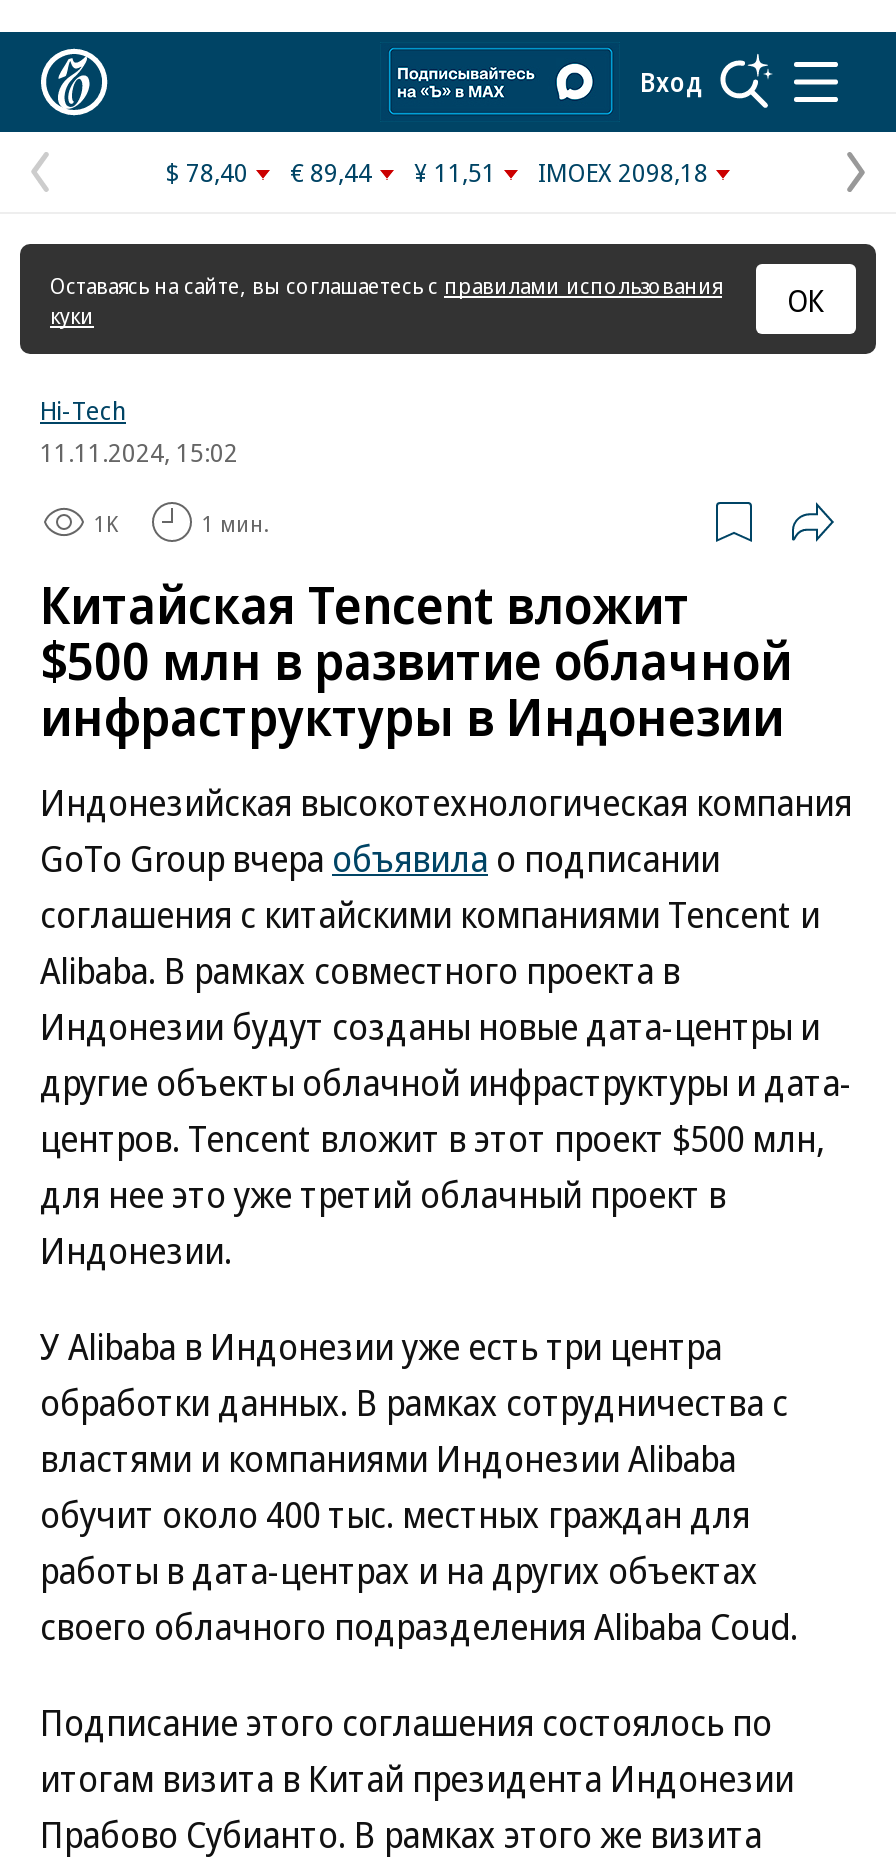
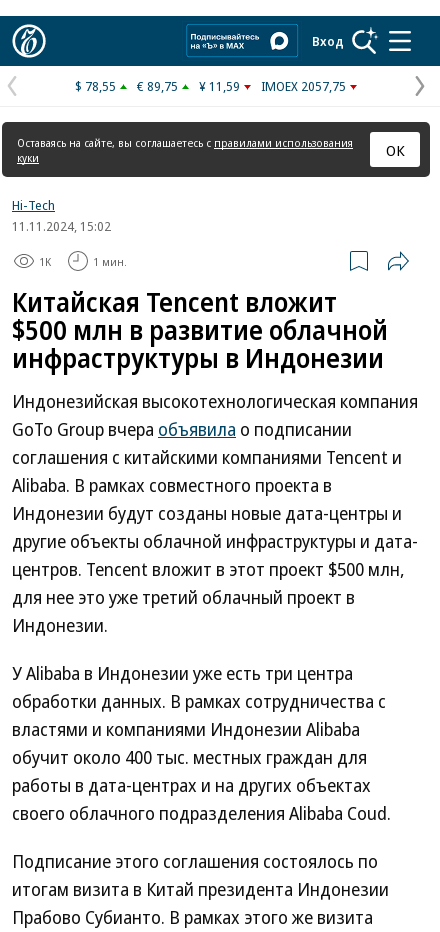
- $ 78,40
+ $ 78,55

- € 89,44
+ € 89,75

- ¥ 11,51
+ ¥ 11,59

- IMOEX 2098,18
+ IMOEX 2057,75
